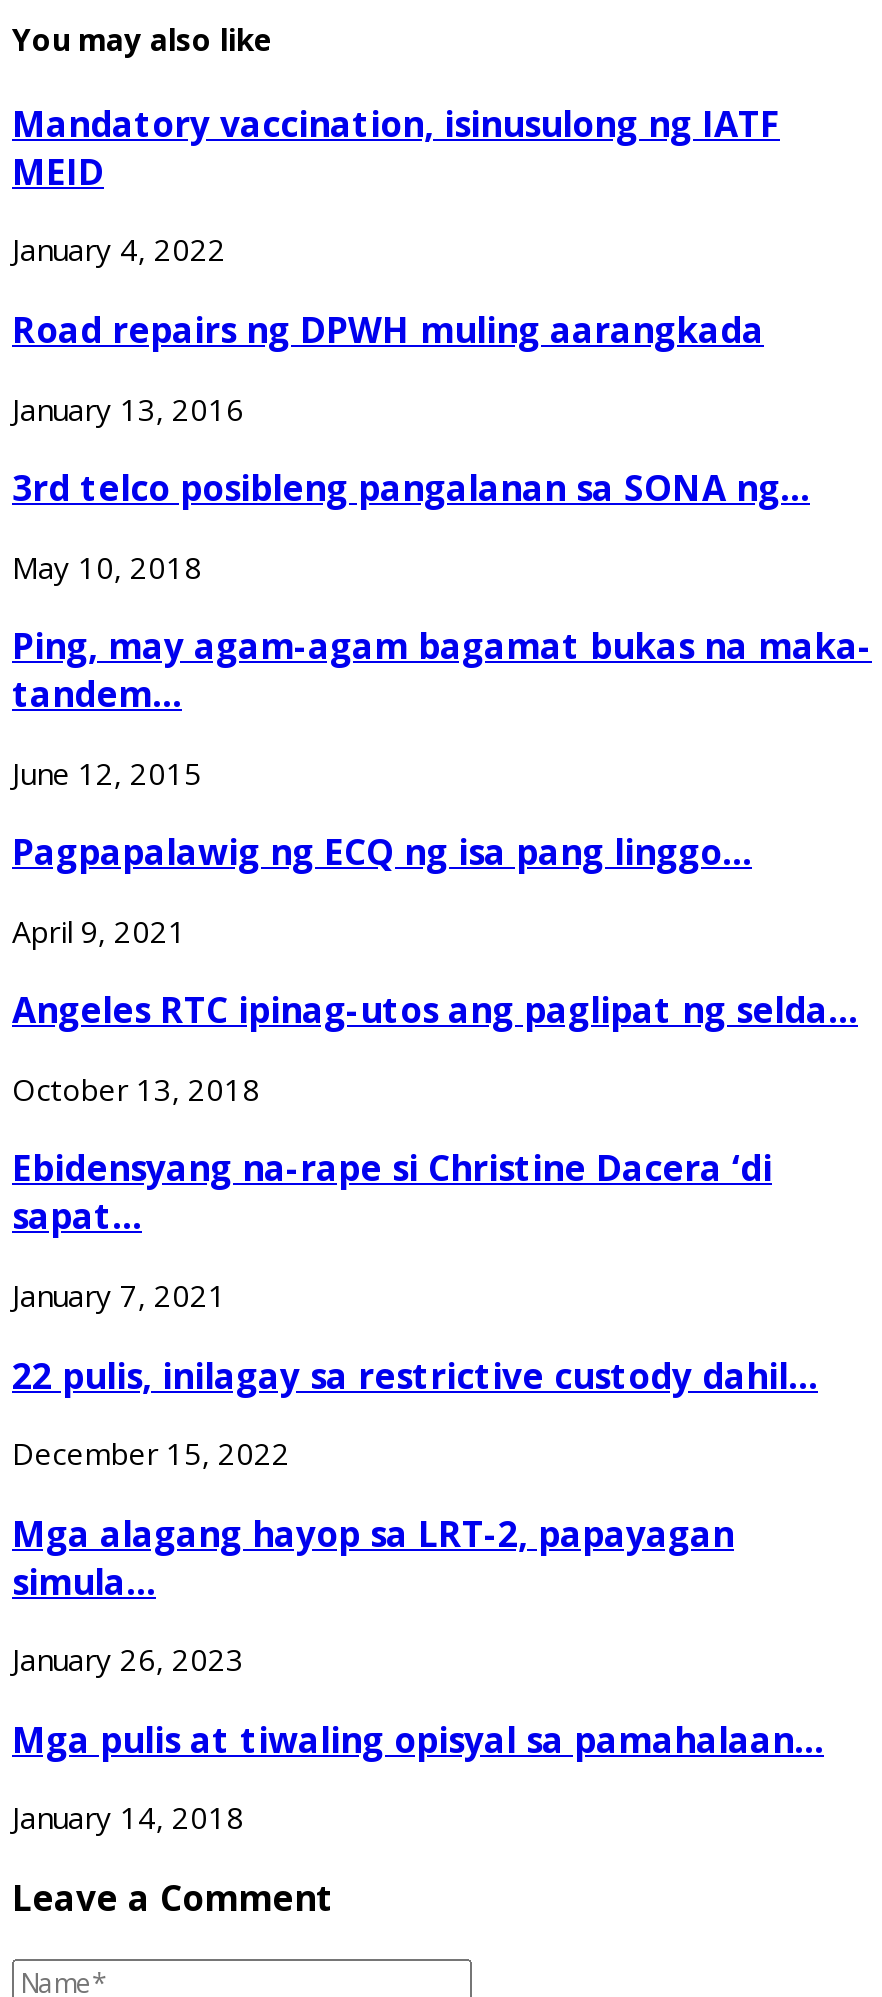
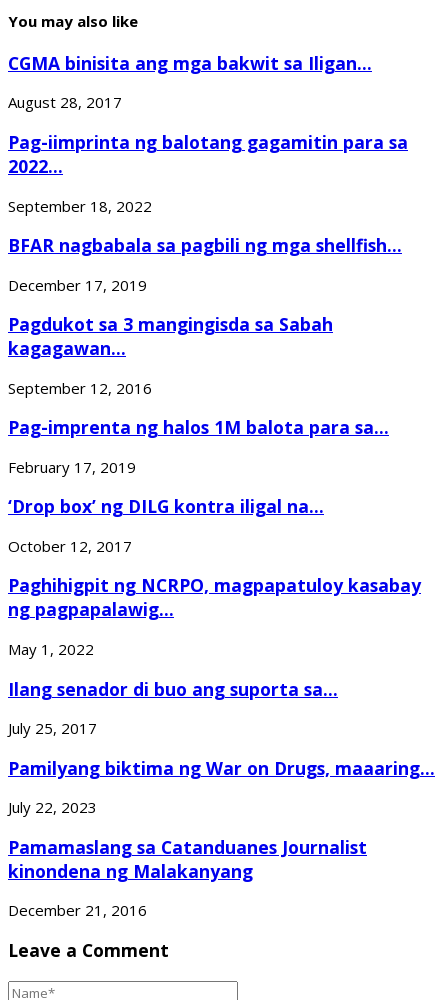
- Mandatory vaccination, isinusulong ng IATF
- MEID
+ CGMA binisita ang mga bakwit sa Iligan...

- January 4, 2022
+ August 28, 2017

- Road repairs ng DPWH muling aarangkada
+ Pag-iimprinta ng balotang gagamitin para sa
+ 2022...

- January 13, 2016
+ September 18, 2022

- 3rd telco posibleng pangalanan sa SONA ng...
+ BFAR nagbabala sa pagbili ng mga shellfish...

- May 10, 2018
+ December 17, 2019

- Ping, may agam-agam bagamat bukas na maka-
- tandem...
+ Pagdukot sa 3 mangingisda sa Sabah
+ kagagawan...

- June 12, 2015
+ September 12, 2016

- Pagpapalawig ng ECQ ng isa pang linggo...
+ Pag-imprenta ng halos 1M balota para sa...

- April 9, 2021
+ February 17, 2019

- Angeles RTC ipinag-utos ang paglipat ng selda...
+ ‘Drop box’ ng DILG kontra iligal na...

- October 13, 2018
+ October 12, 2017

- Ebidensyang na-rape si Christine Dacera ‘di
- sapat...
+ Paghihigpit ng NCRPO, magpapatuloy kasabay
+ ng pagpapalawig...

- January 7, 2021
+ May 1, 2022

- 22 pulis, inilagay sa restrictive custody dahil...
+ Ilang senador di buo ang suporta sa...

- December 15, 2022
+ July 25, 2017

- Mga alagang hayop sa LRT-2, papayagan
- simula...
+ Pamilyang biktima ng War on Drugs, maaaring...

- January 26, 2023
+ July 22, 2023

- Mga pulis at tiwaling opisyal sa pamahalaan...
+ Pamamaslang sa Catanduanes Journalist
+ kinondena ng Malakanyang

- January 14, 2018
+ December 21, 2016
